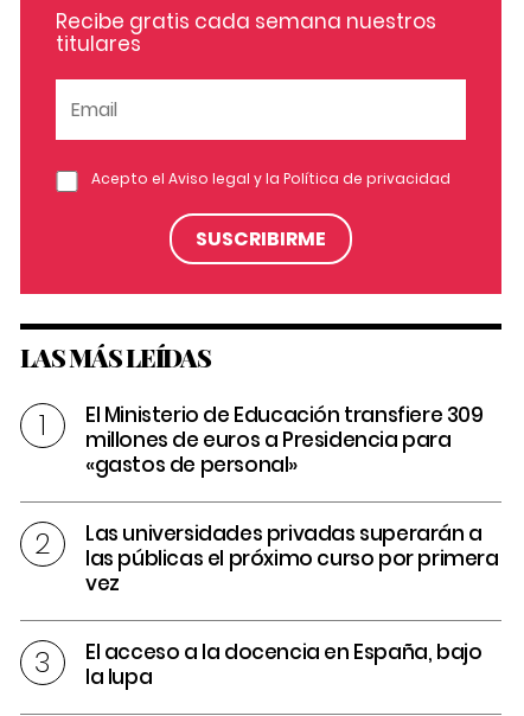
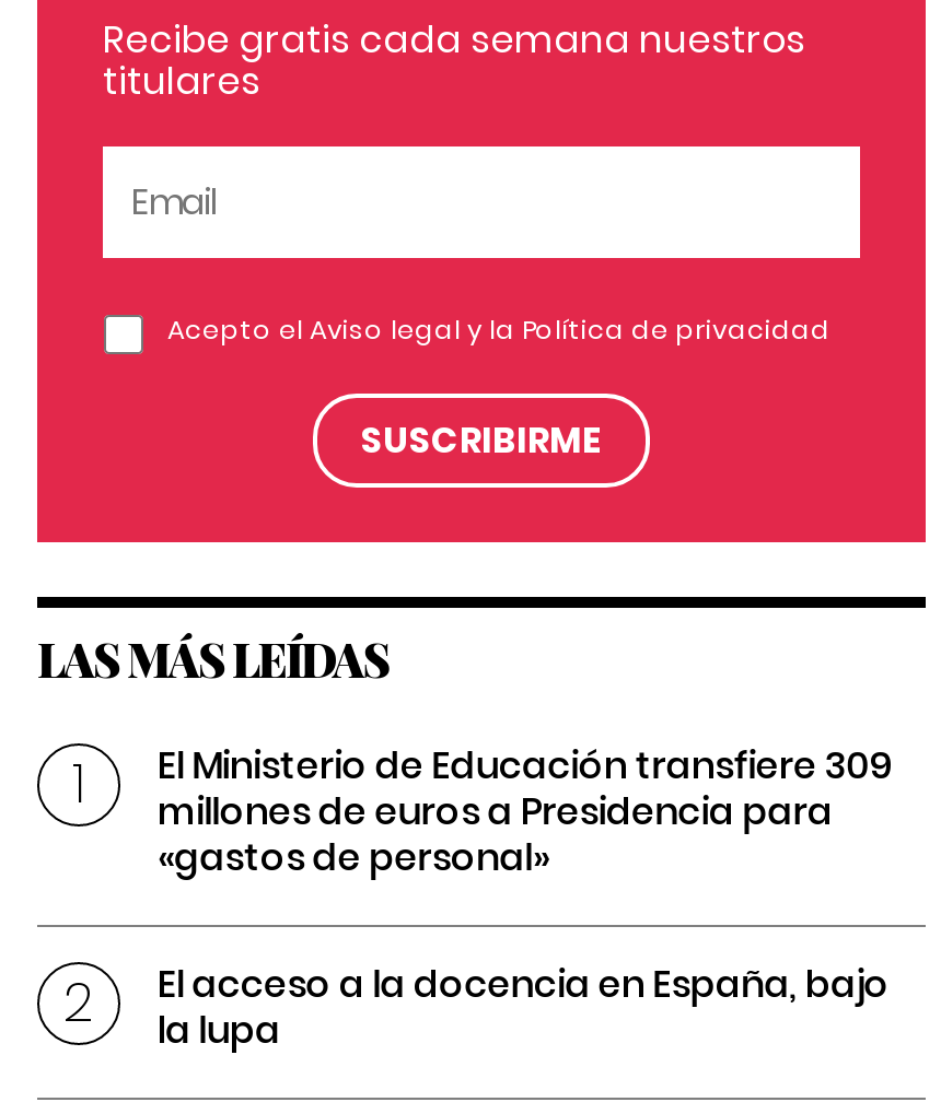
- Las universidades privadas superarán a
- las públicas el próximo curso por primera
- vez
